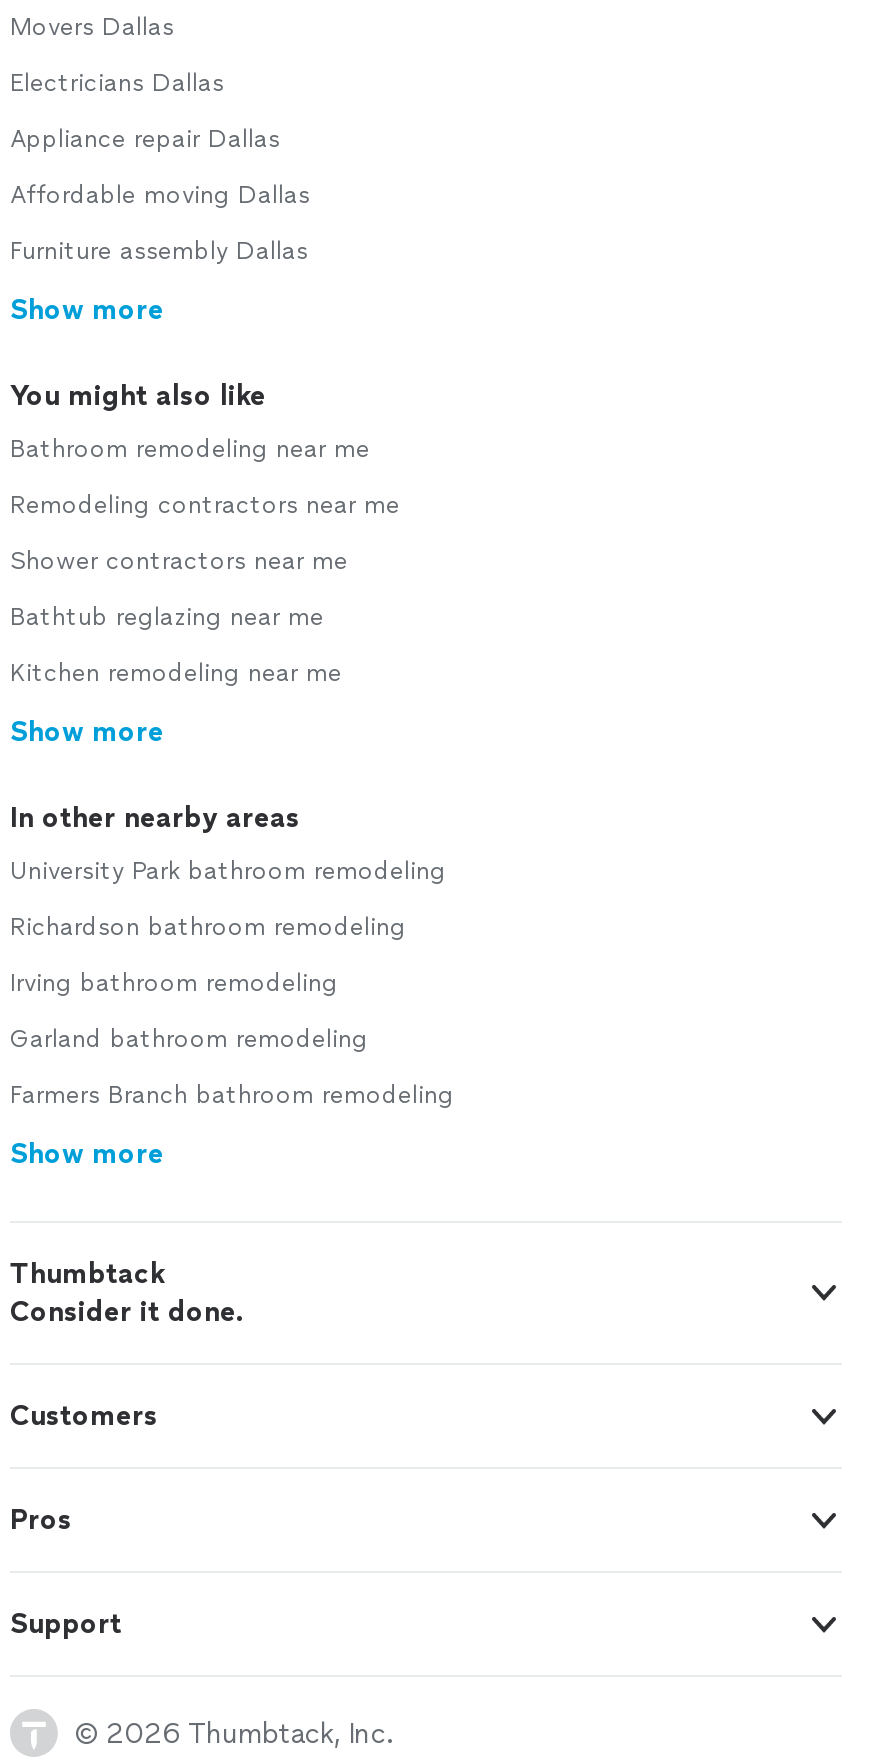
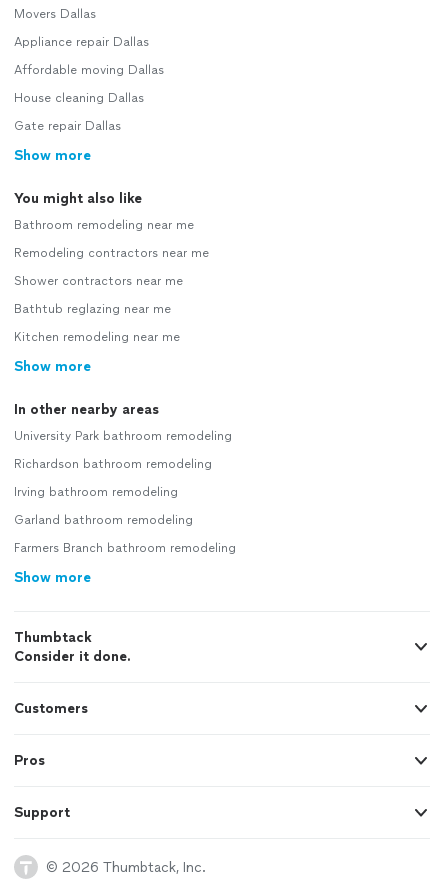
- Electricians Dallas

moved up: Appliance repair Dallas | Affordable moving Dallas

- Furniture assembly Dallas
+ House cleaning Dallas
+ Gate repair Dallas
